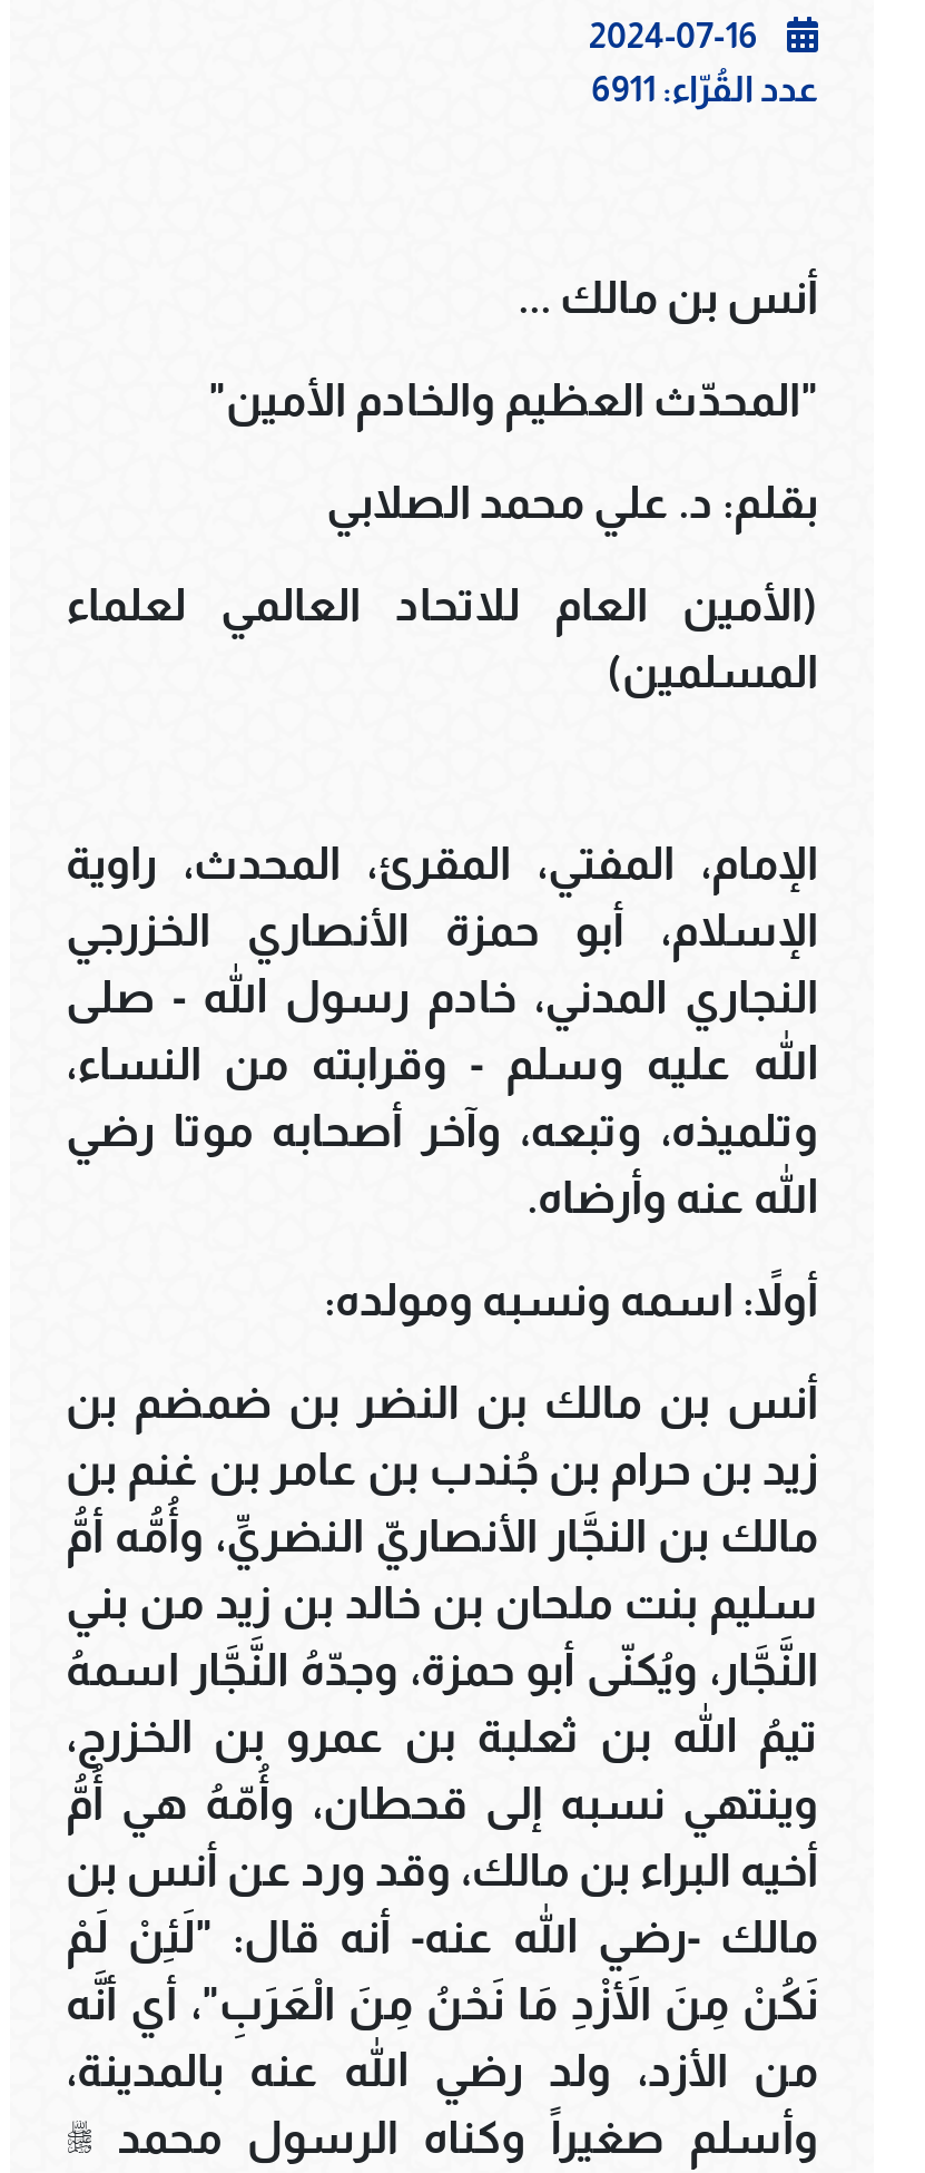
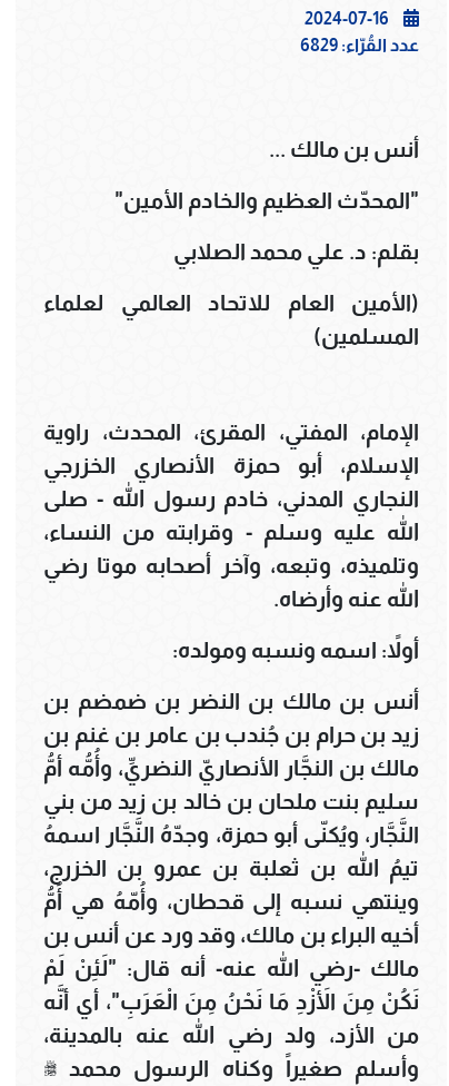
- عدد القُرّاء: 6911
+ عدد القُرّاء: 6829
